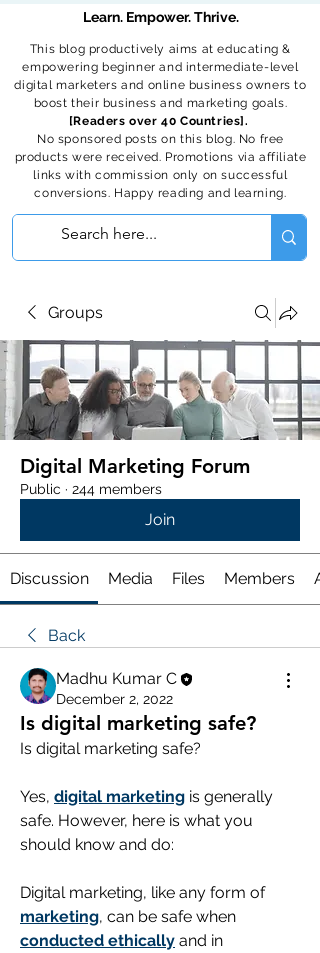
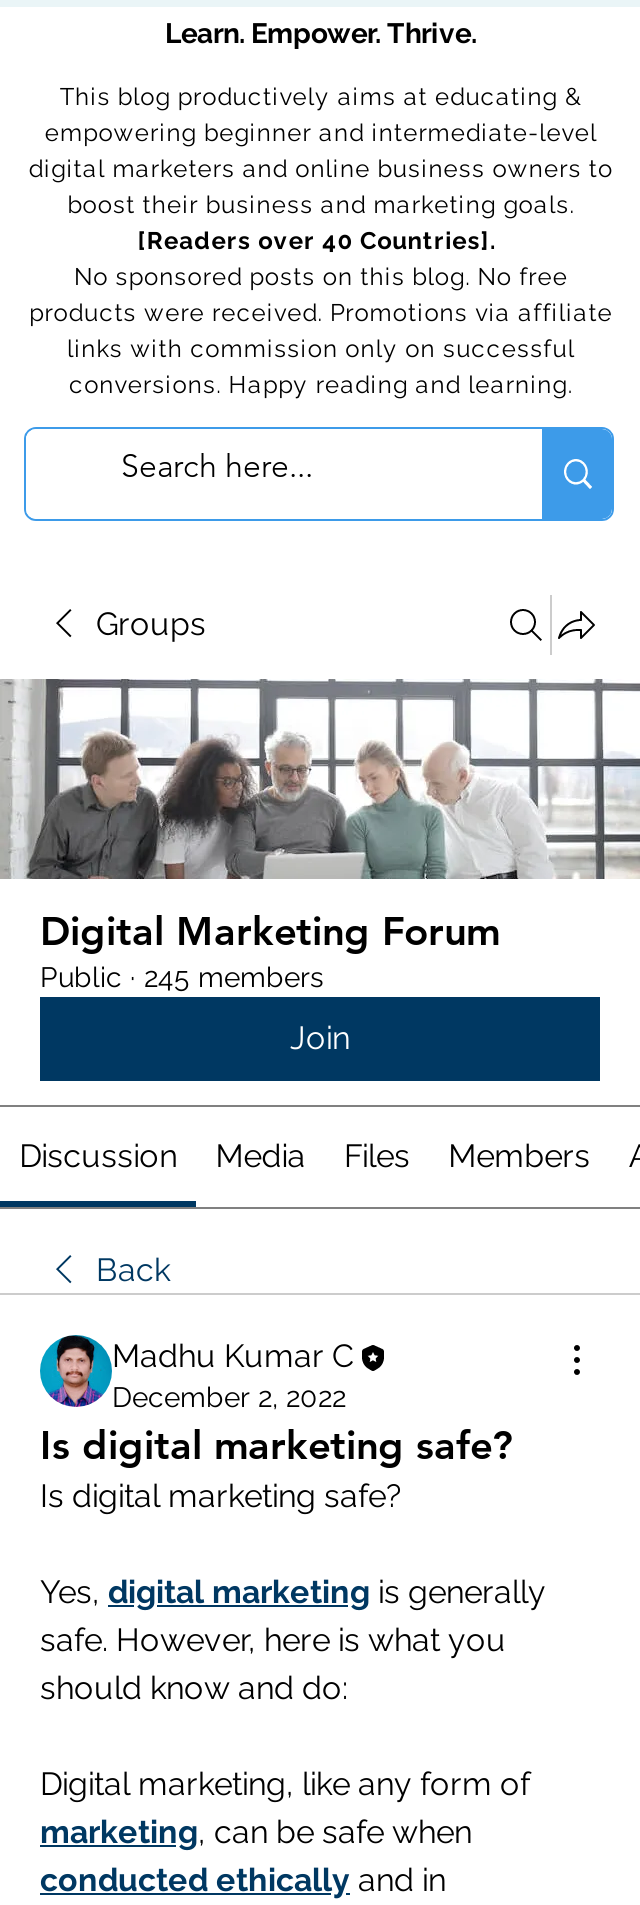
- Public · 244 members
+ Public · 245 members
